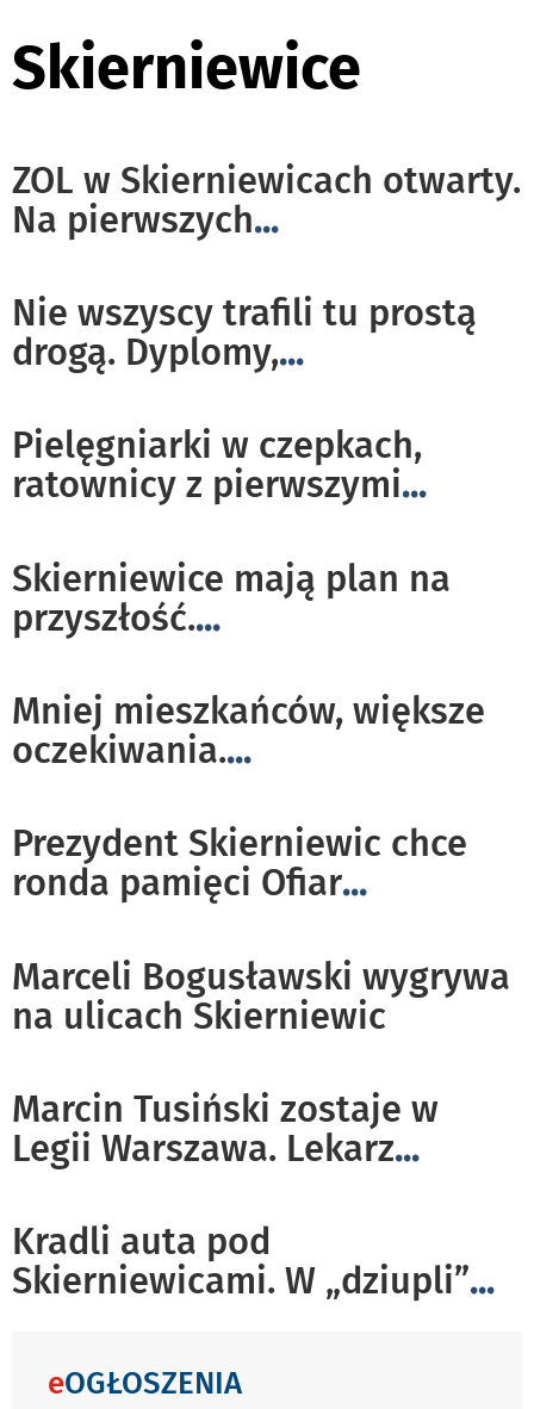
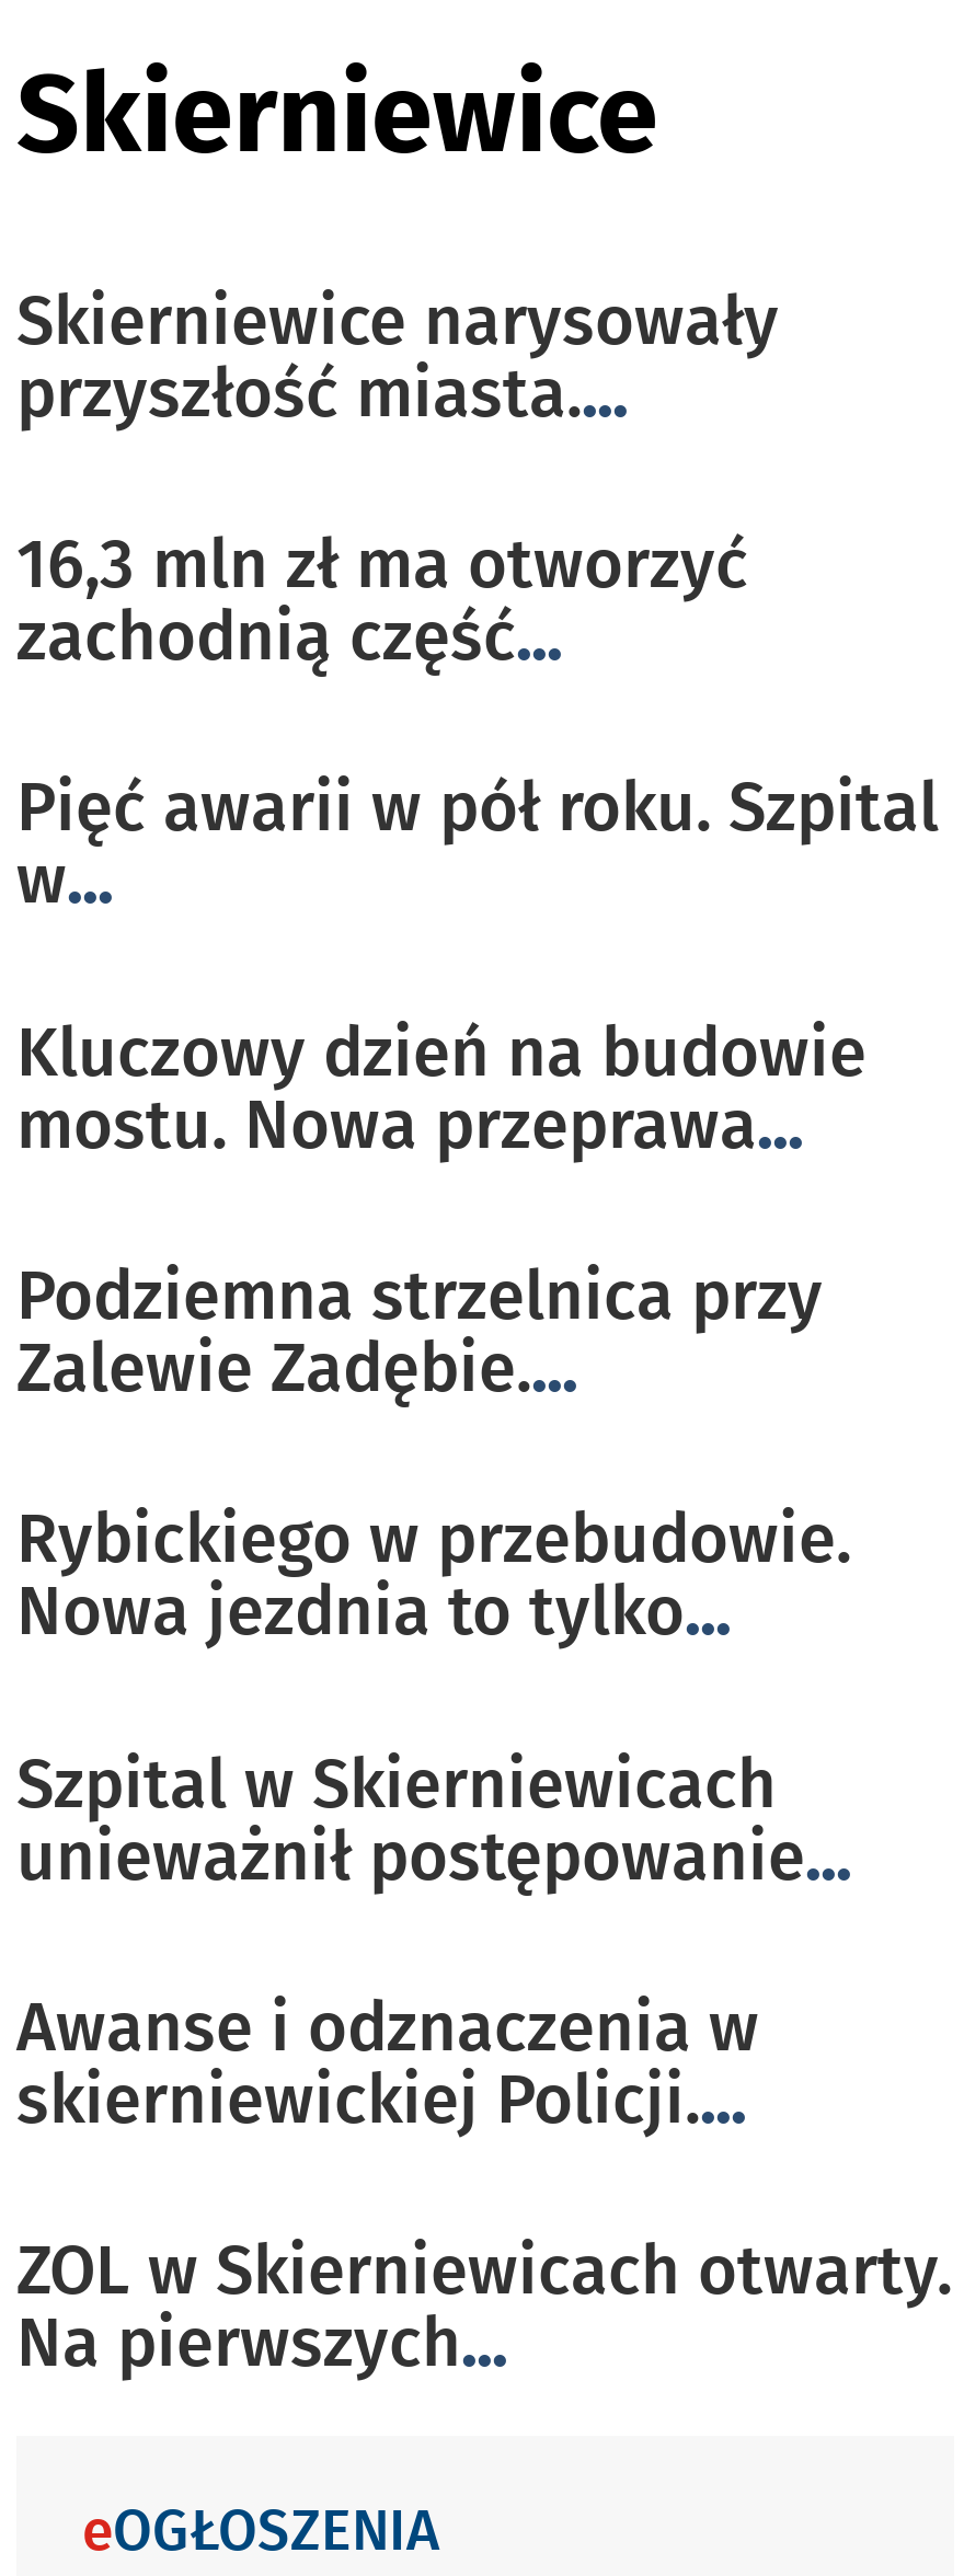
+ Skierniewice narysowały
+ przyszłość miasta....
+ 16,3 mln zł ma otworzyć
+ zachodnią część...
+ Pięć awarii w pół roku. Szpital
+ w...
+ Kluczowy dzień na budowie
+ mostu. Nowa przeprawa...
+ Podziemna strzelnica przy
+ Zalewie Zadębie....
+ Rybickiego w przebudowie.
+ Nowa jezdnia to tylko...
+ Szpital w Skierniewicach
+ unieważnił postępowanie...
+ Awanse i odznaczenia w
+ skierniewickiej Policji....

moved down: ZOL w Skierniewicach otwarty. | Na pierwszych...

- Nie wszyscy trafili tu prostą
- drogą. Dyplomy,...
- Pielęgniarki w czepkach,
- ratownicy z pierwszymi...
- Skierniewice mają plan na
- przyszłość....
- Mniej mieszkańców, większe
- oczekiwania....
- Prezydent Skierniewic chce
- ronda pamięci Ofiar...
- Marceli Bogusławski wygrywa
- na ulicach Skierniewic
- Marcin Tusiński zostaje w
- Legii Warszawa. Lekarz...
- Kradli auta pod
- Skierniewicami. W „dziupli”...
